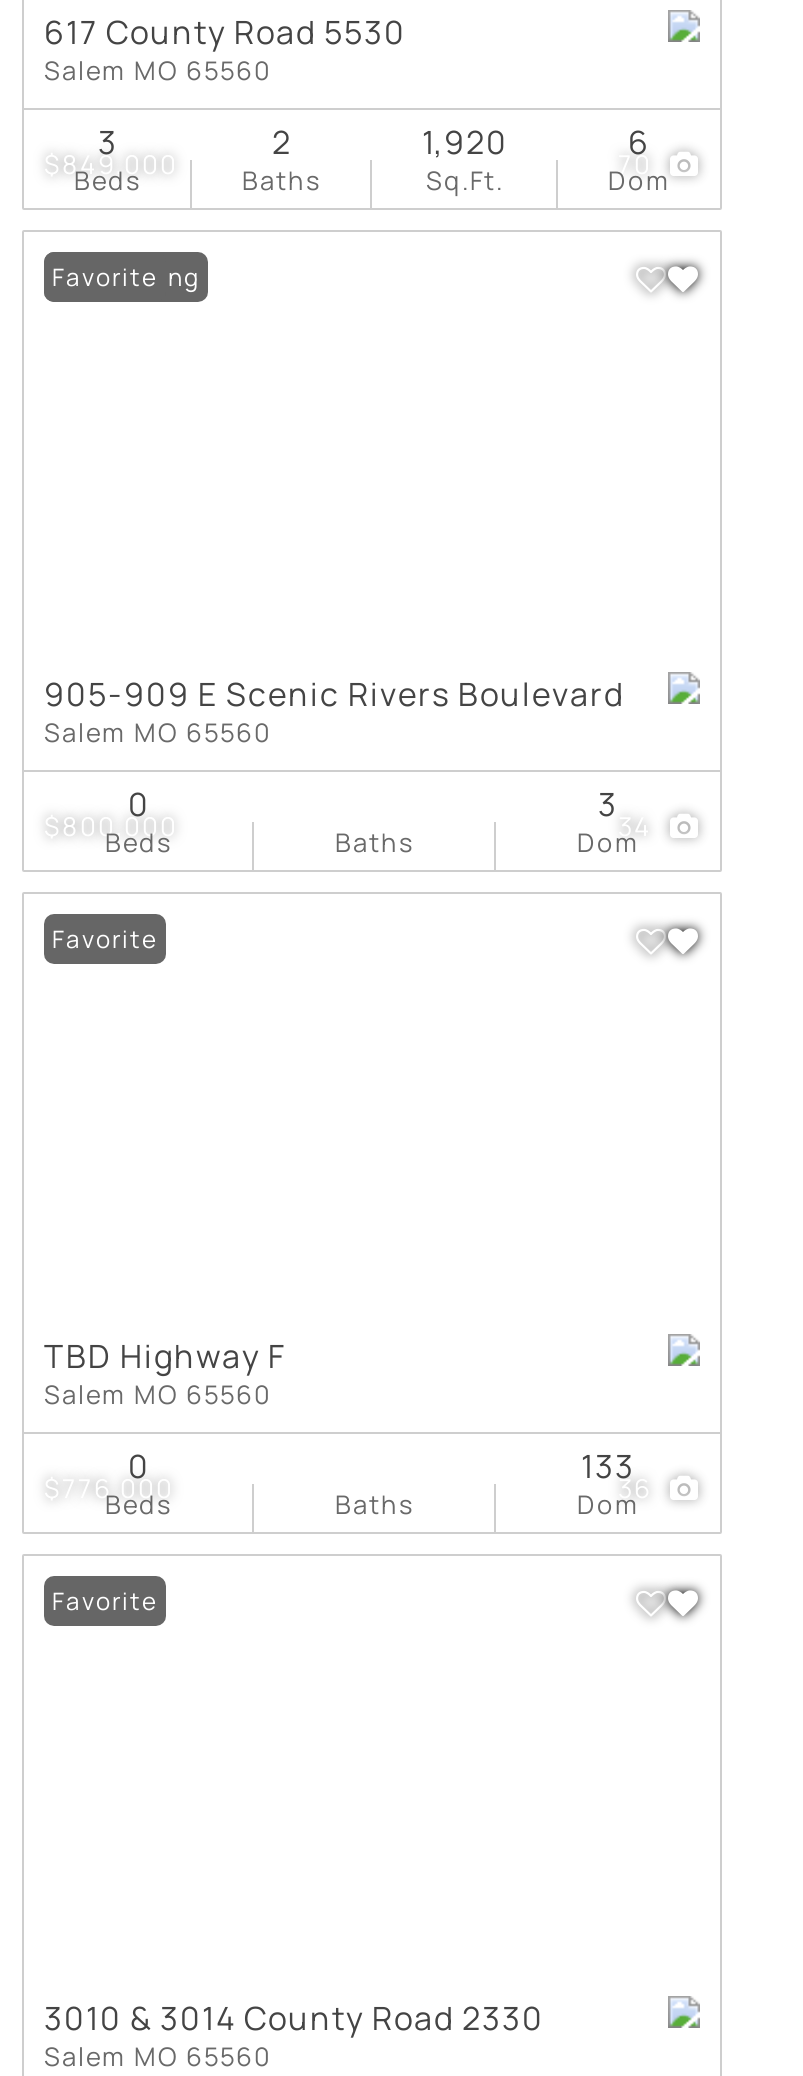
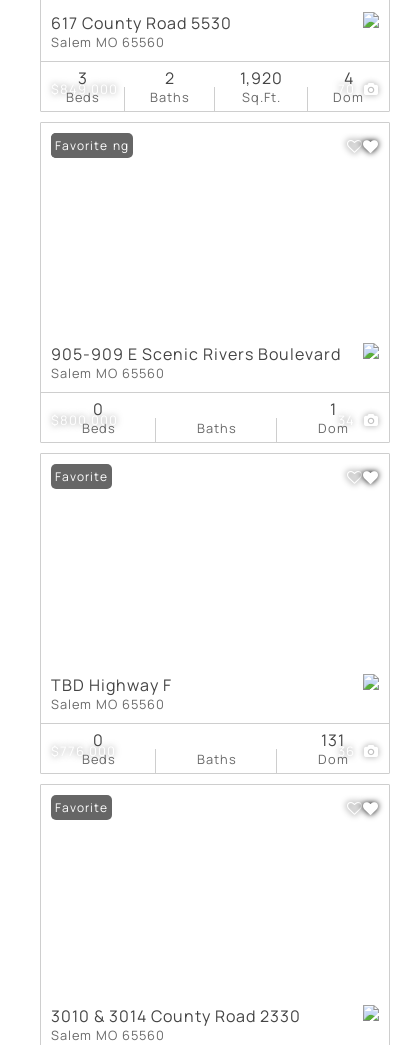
- 6
+ 4

- 3
+ 1

- 133
+ 131
